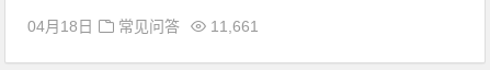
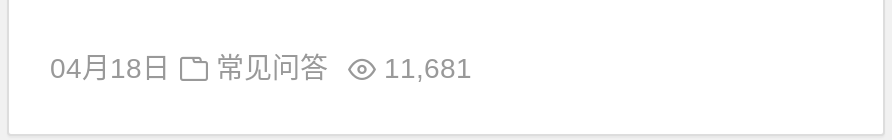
- 11,661
+ 11,681
